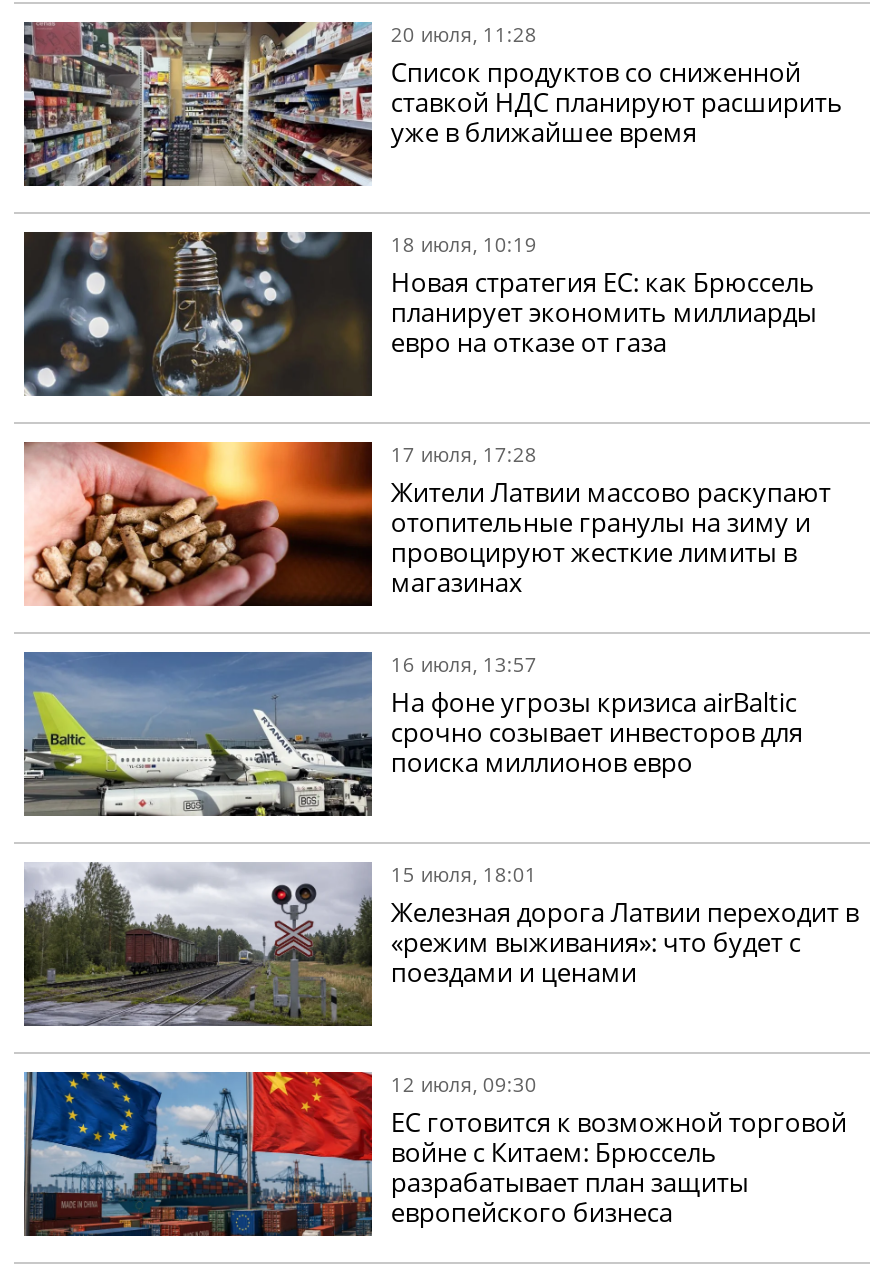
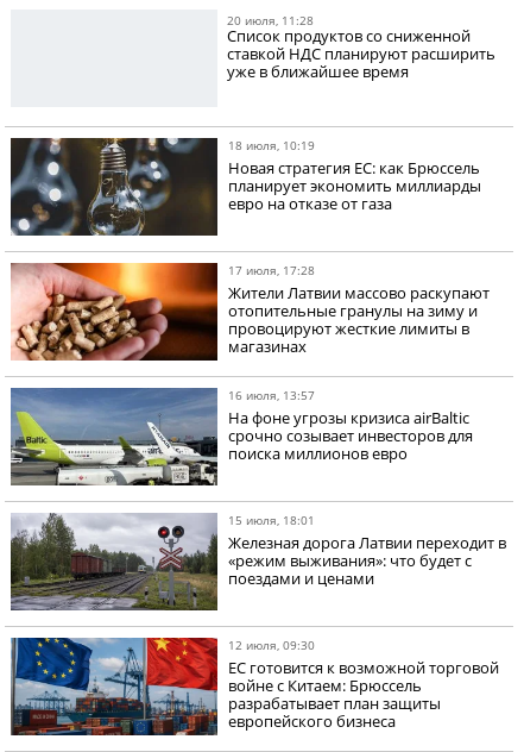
- [image]
